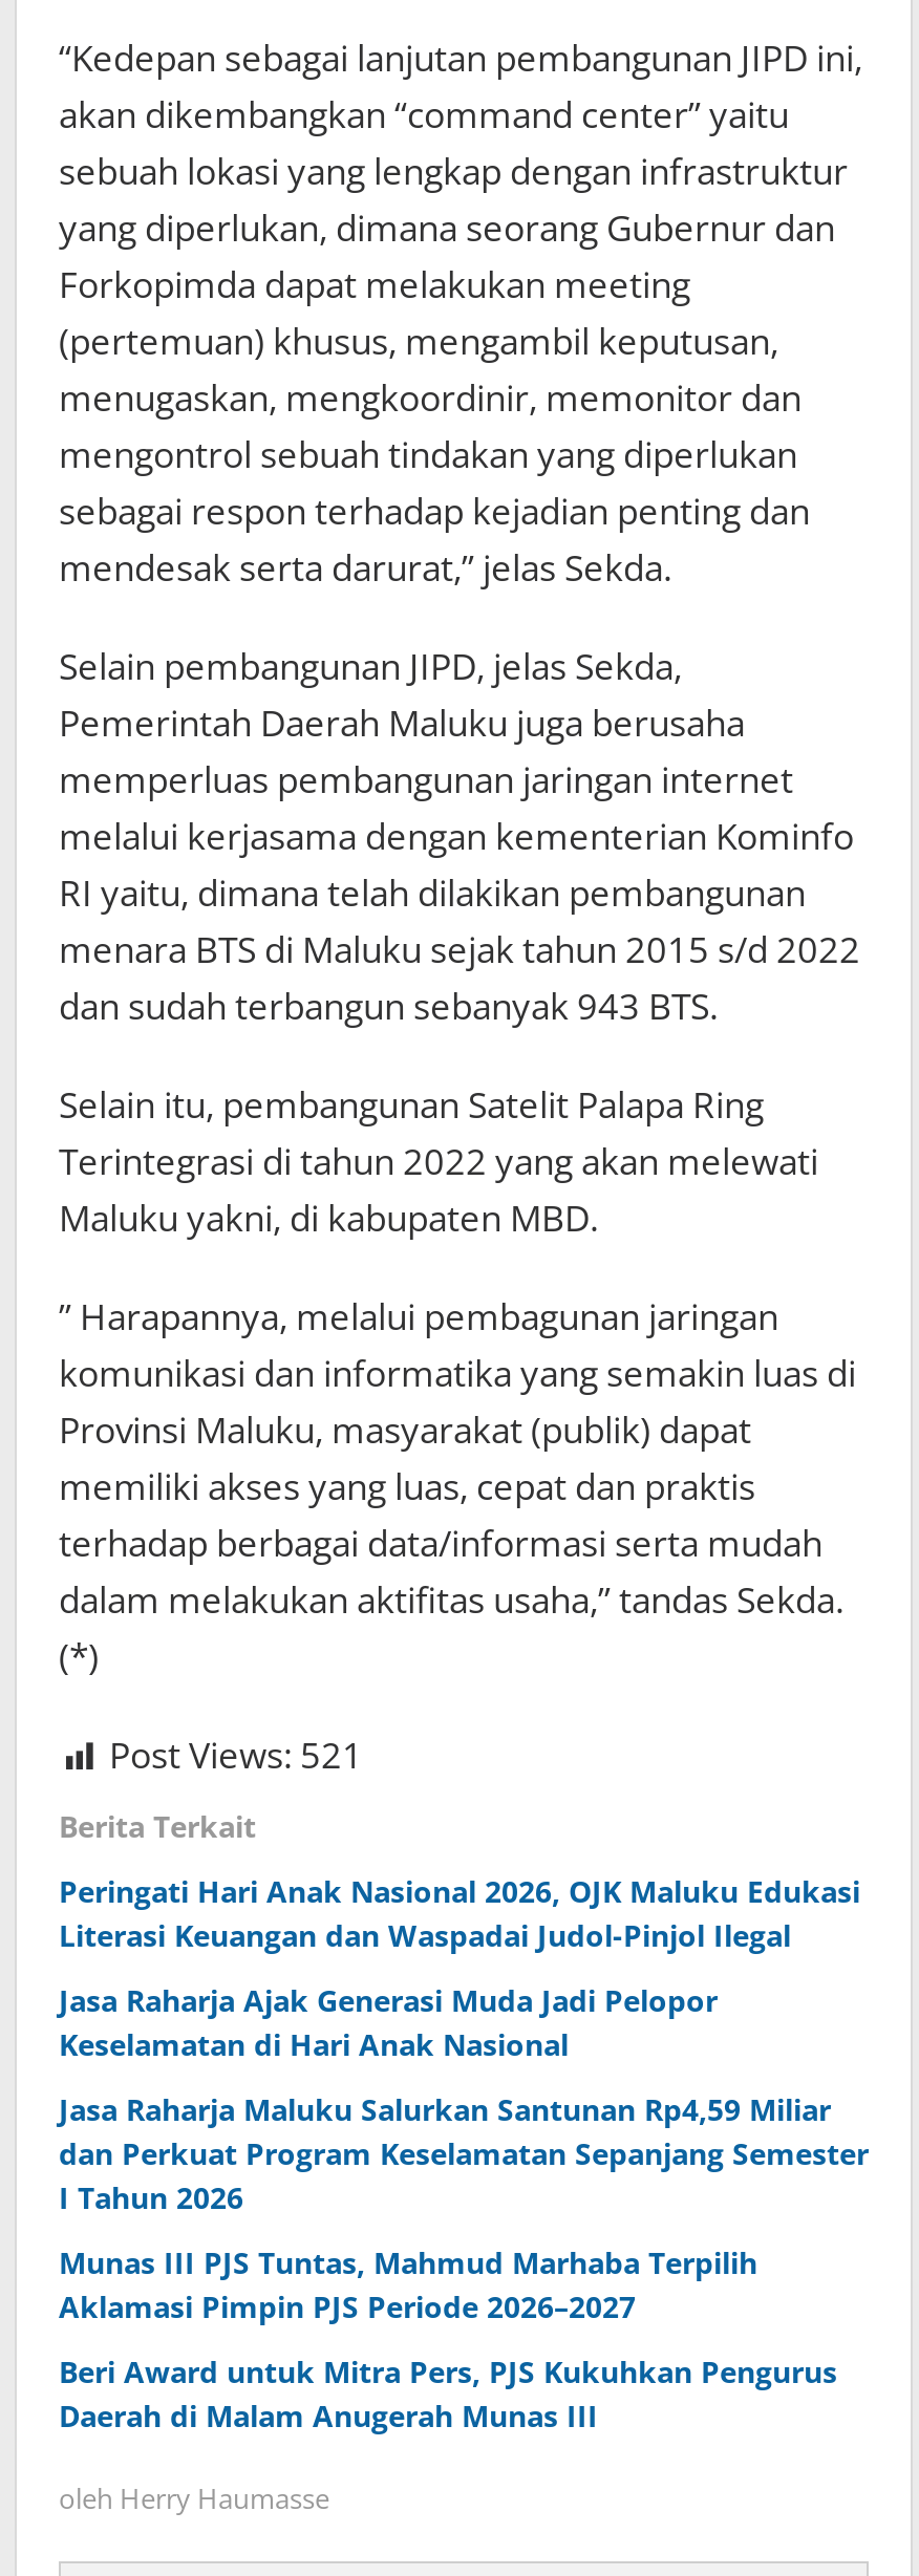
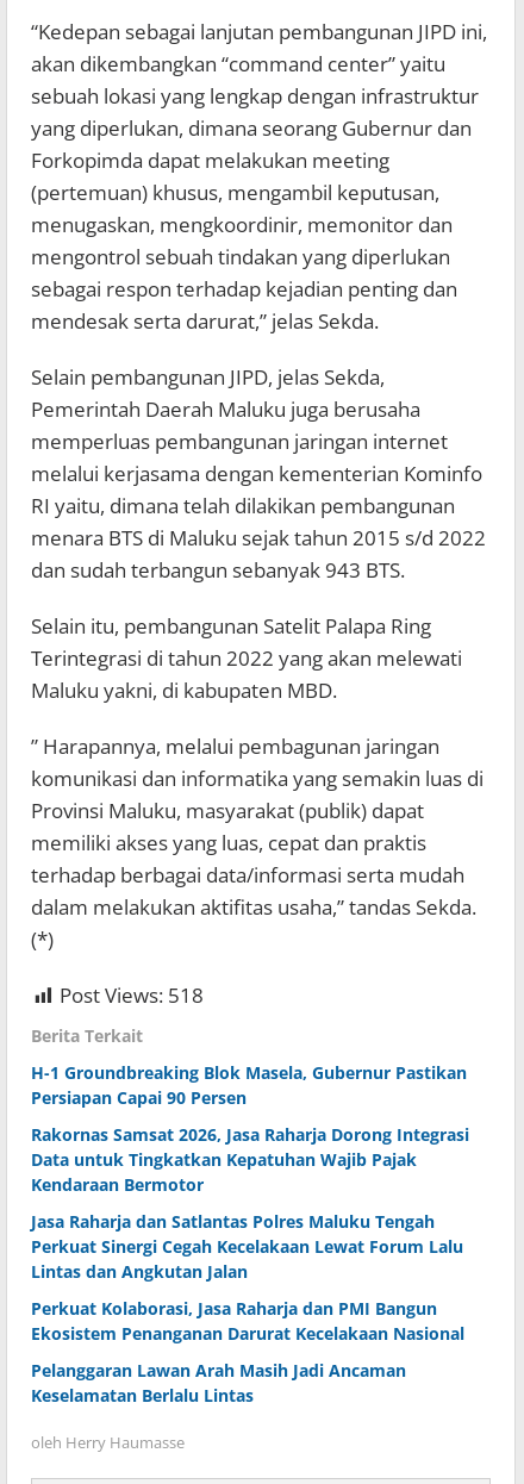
- Post Views: 521
+ Post Views: 518

- Peringati Hari Anak Nasional 2026, OJK Maluku Edukasi
- Literasi Keuangan dan Waspadai Judol-Pinjol Ilegal
+ H-1 Groundbreaking Blok Masela, Gubernur Pastikan
+ Persiapan Capai 90 Persen

- Jasa Raharja Ajak Generasi Muda Jadi Pelopor
- Keselamatan di Hari Anak Nasional
+ Rakornas Samsat 2026, Jasa Raharja Dorong Integrasi
+ Data untuk Tingkatkan Kepatuhan Wajib Pajak
+ Kendaraan Bermotor

- Jasa Raharja Maluku Salurkan Santunan Rp4,59 Miliar
- dan Perkuat Program Keselamatan Sepanjang Semester
- I Tahun 2026
+ Jasa Raharja dan Satlantas Polres Maluku Tengah
+ Perkuat Sinergi Cegah Kecelakaan Lewat Forum Lalu
+ Lintas dan Angkutan Jalan

- Munas III PJS Tuntas, Mahmud Marhaba Terpilih
- Aklamasi Pimpin PJS Periode 2026–2027
+ Perkuat Kolaborasi, Jasa Raharja dan PMI Bangun
+ Ekosistem Penanganan Darurat Kecelakaan Nasional

- Beri Award untuk Mitra Pers, PJS Kukuhkan Pengurus
- Daerah di Malam Anugerah Munas III
+ Pelanggaran Lawan Arah Masih Jadi Ancaman
+ Keselamatan Berlalu Lintas
